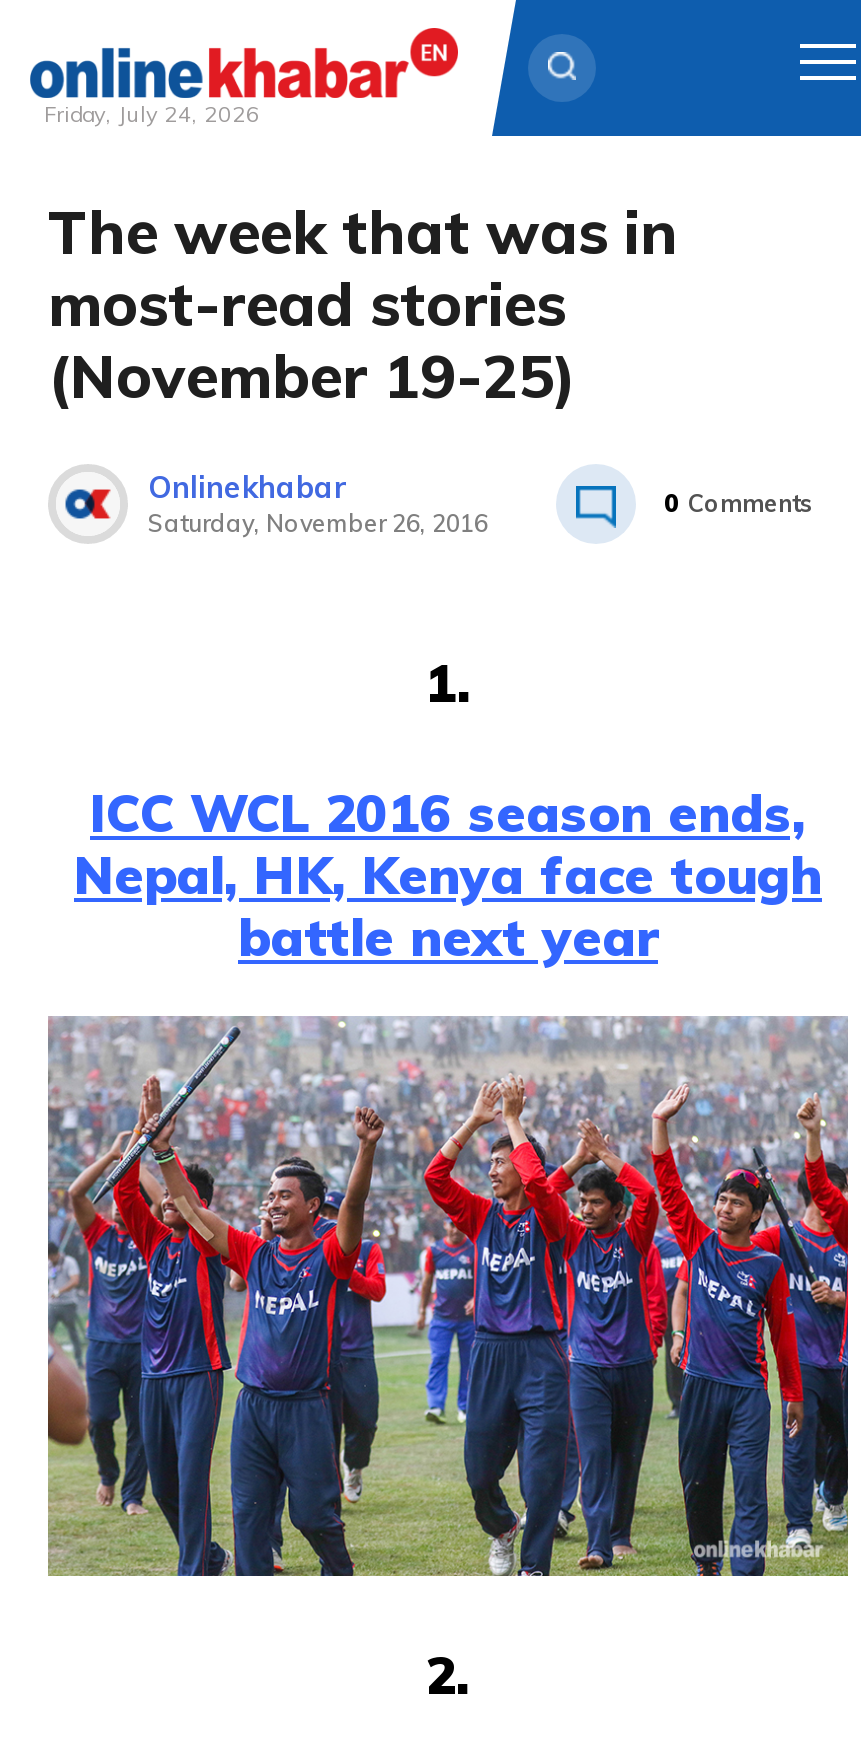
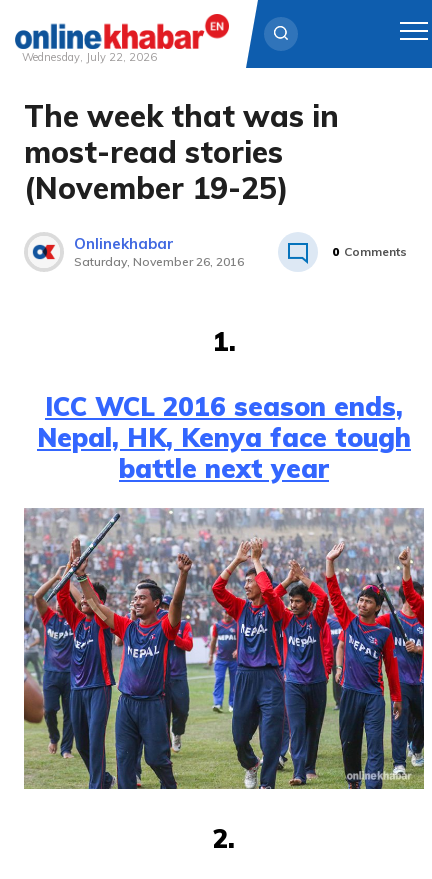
- Friday, July 24, 2026
+ Wednesday, July 22, 2026
